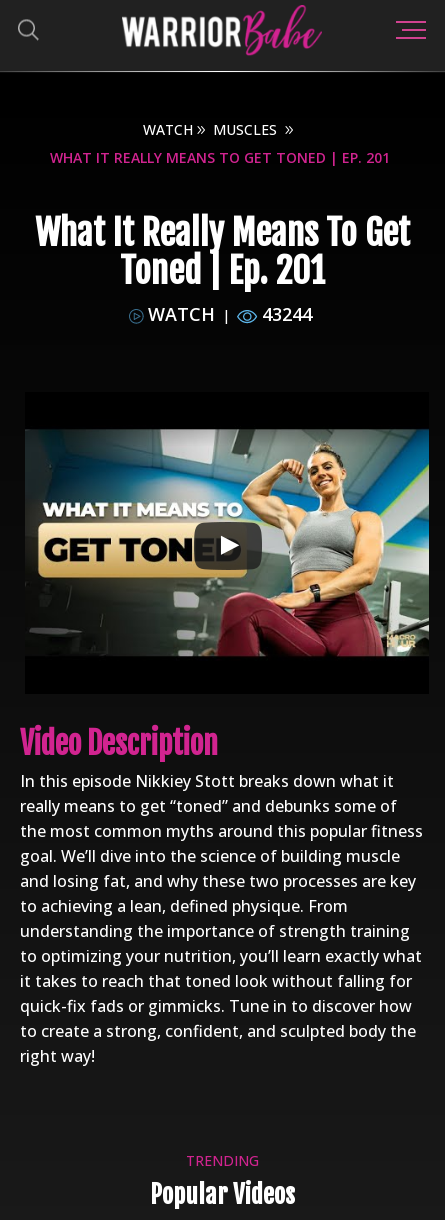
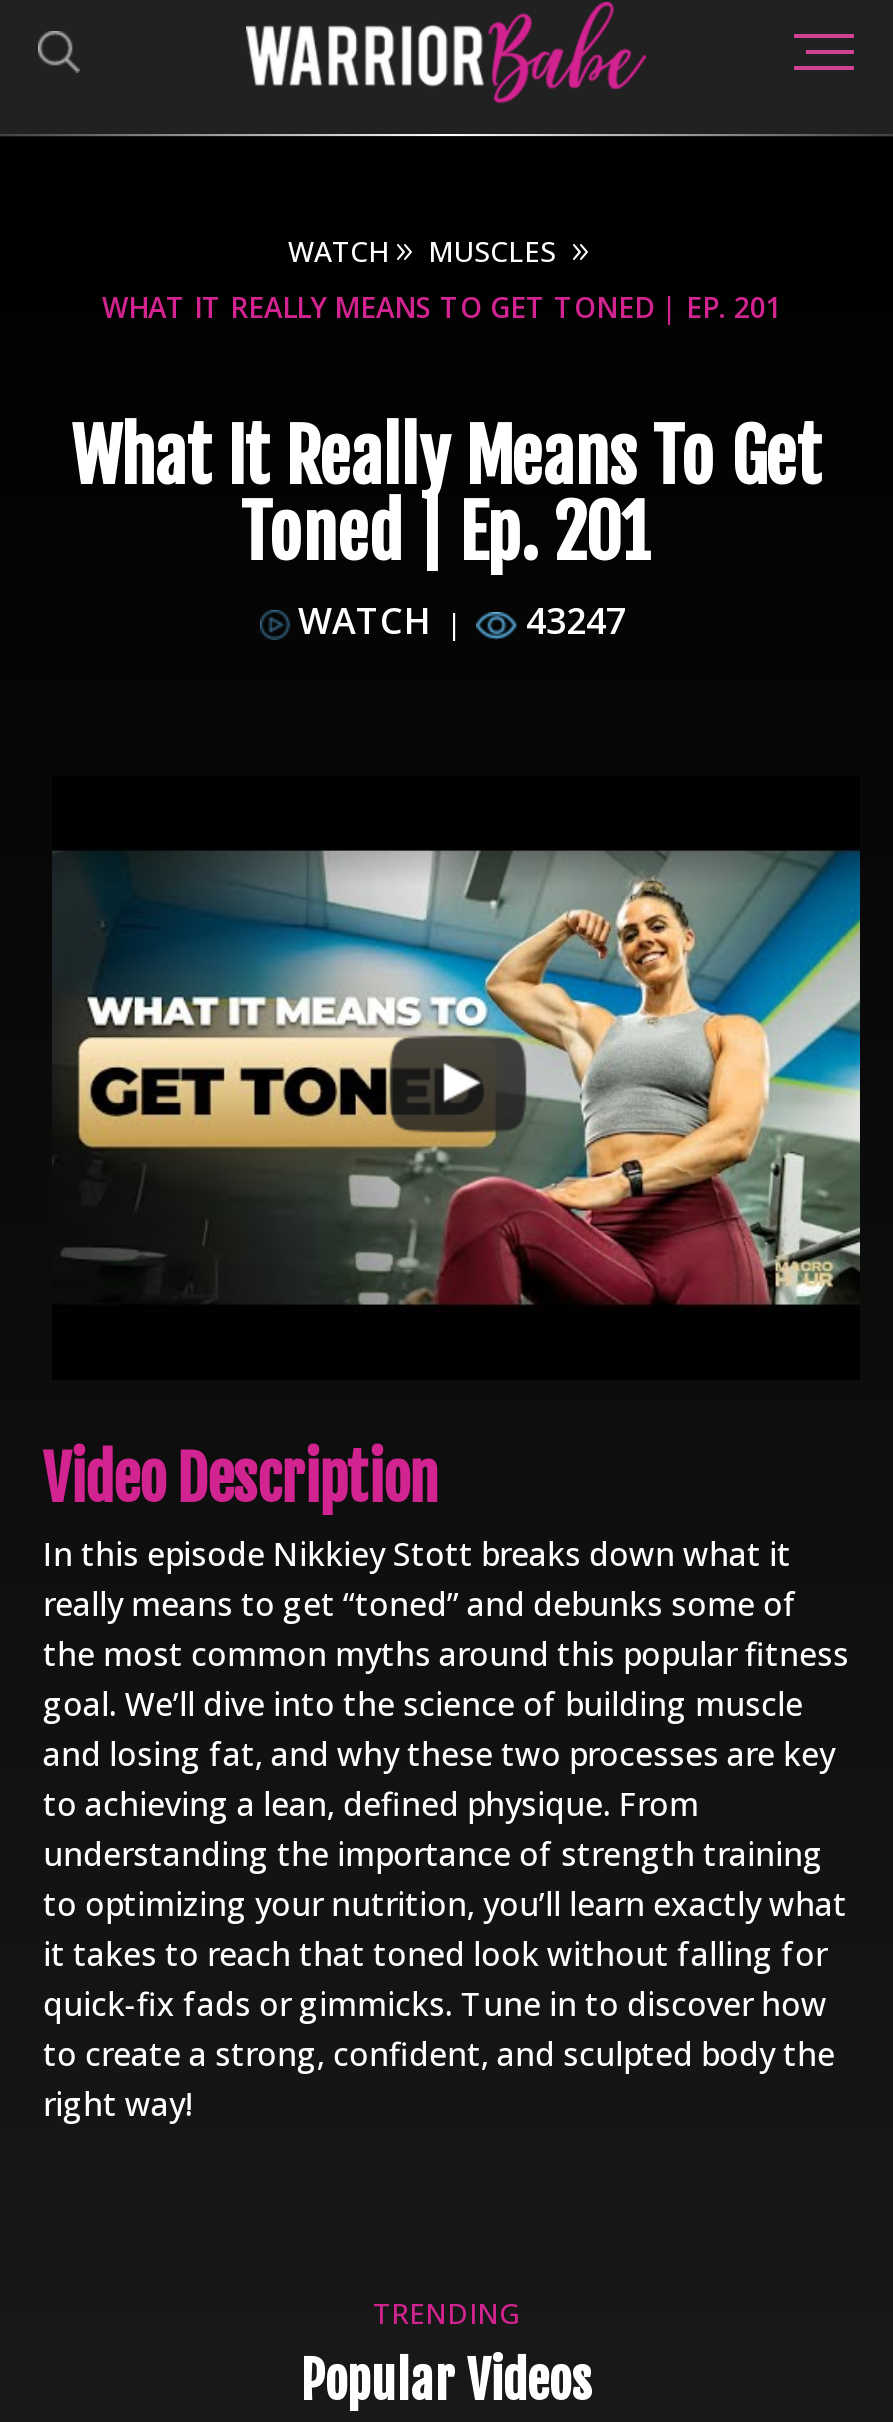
- 43244
+ 43247
